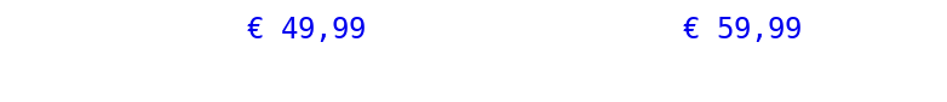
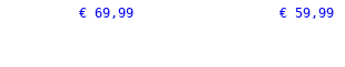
- € 49,99
+ € 69,99
